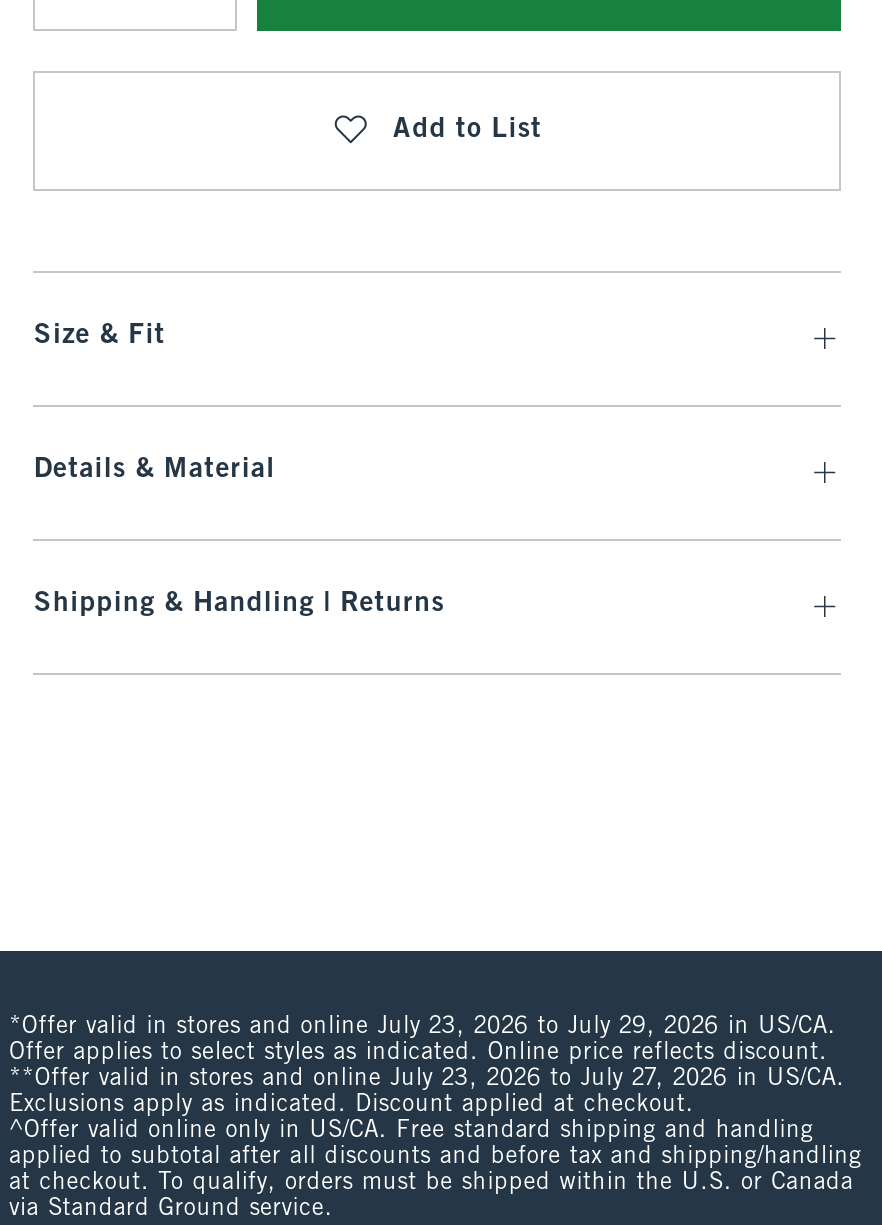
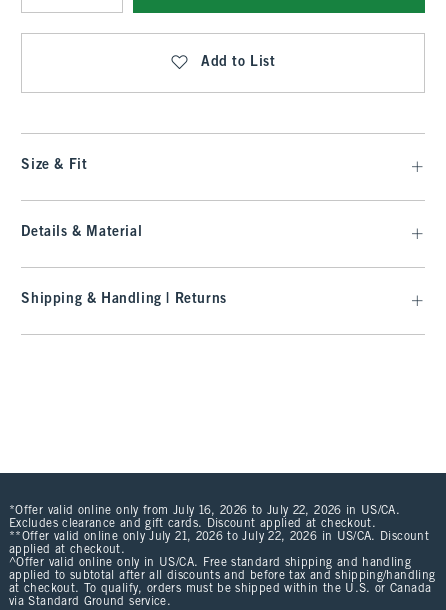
- *Offer valid in stores and online July 23, 2026 to July 29, 2026 in US/CA.
- Offer applies to select styles as indicated. Online price reflects discount.
- **Offer valid in stores and online July 23, 2026 to July 27, 2026 in US/CA.
- Exclusions apply as indicated. Discount applied at checkout.
+ *Offer valid online only from July 16, 2026 to July 22, 2026 in US/CA.
+ Excludes clearance and gift cards. Discount applied at checkout.
+ **Offer valid online only July 21, 2026 to July 22, 2026 in US/CA. Discount
+ applied at checkout.
